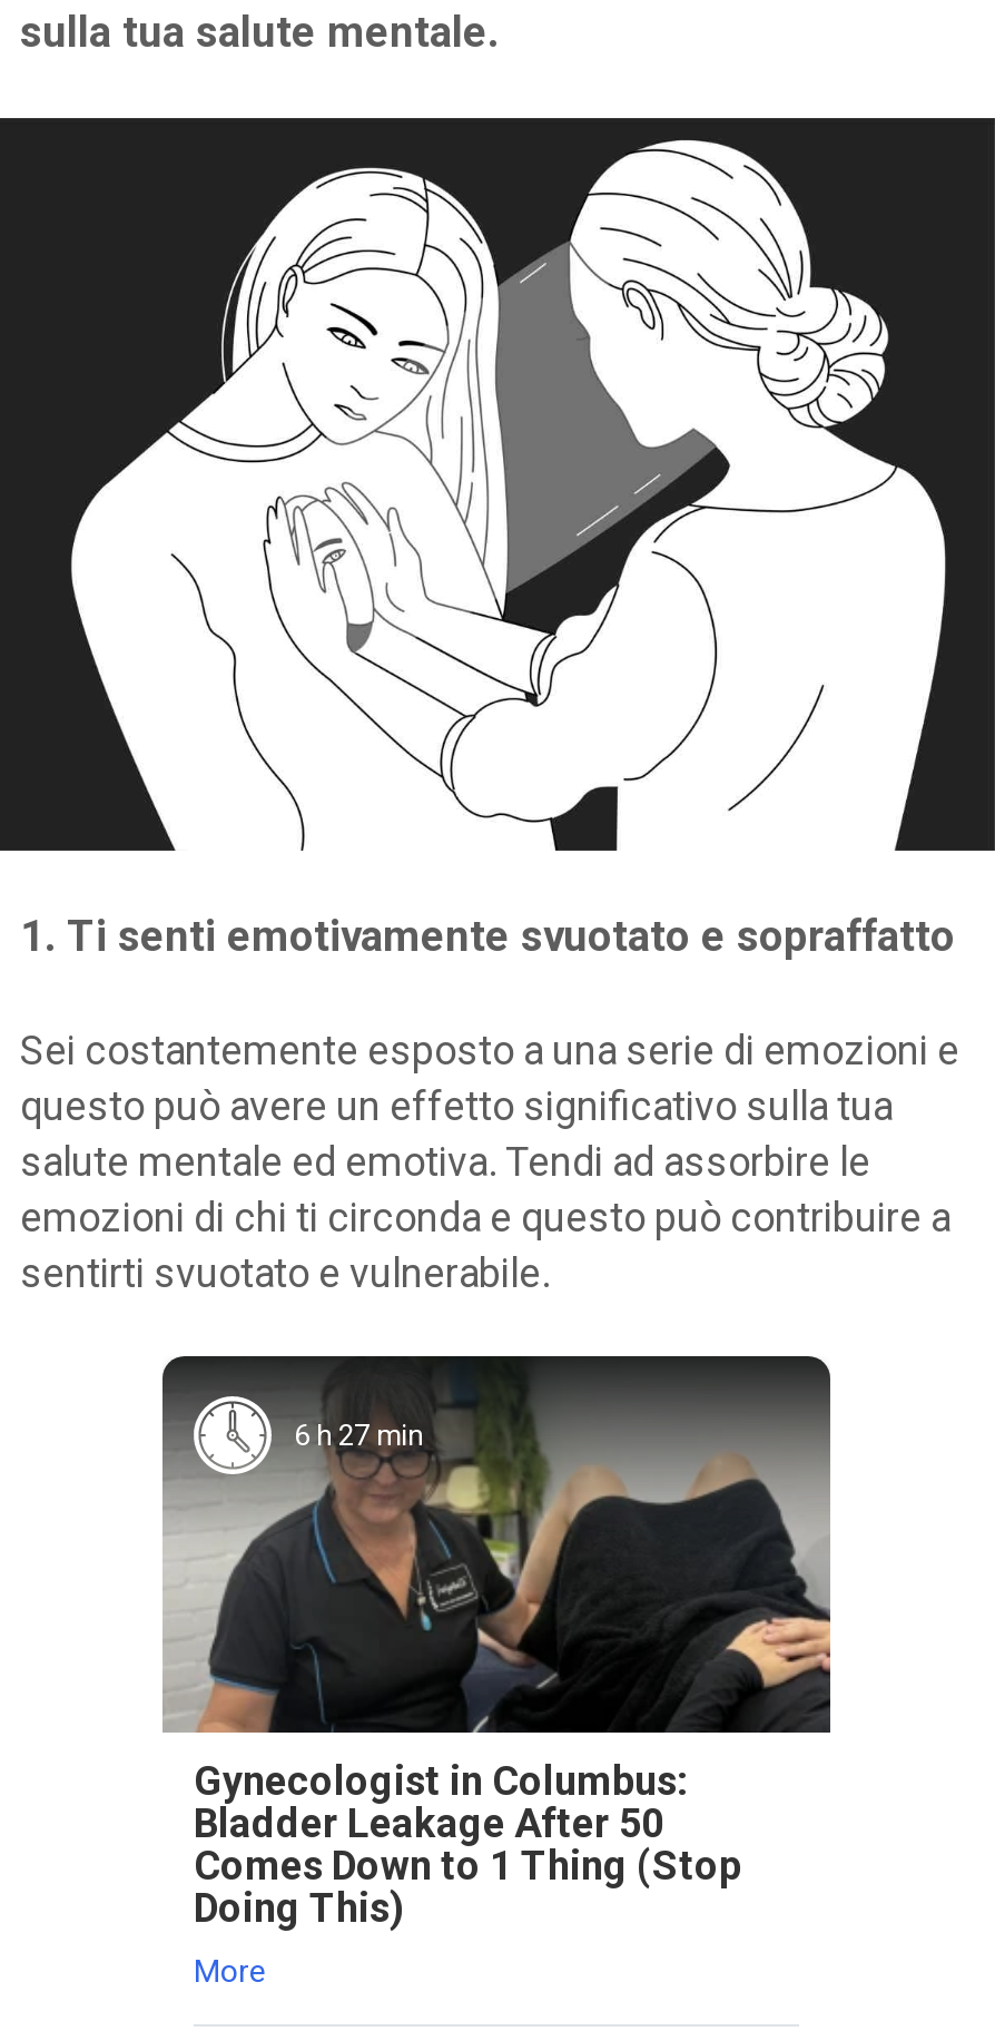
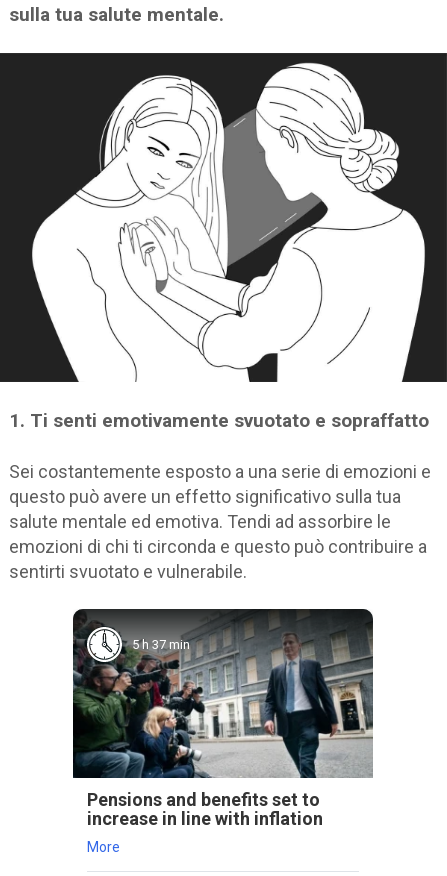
- [image]
- 6 h 27 min
+ [image]
+ 5 h 37 min

- Gynecologist in Columbus:
- Bladder Leakage After 50
- Comes Down to 1 Thing (Stop
- Doing This)
+ Pensions and benefits set to
+ increase in line with inflation
